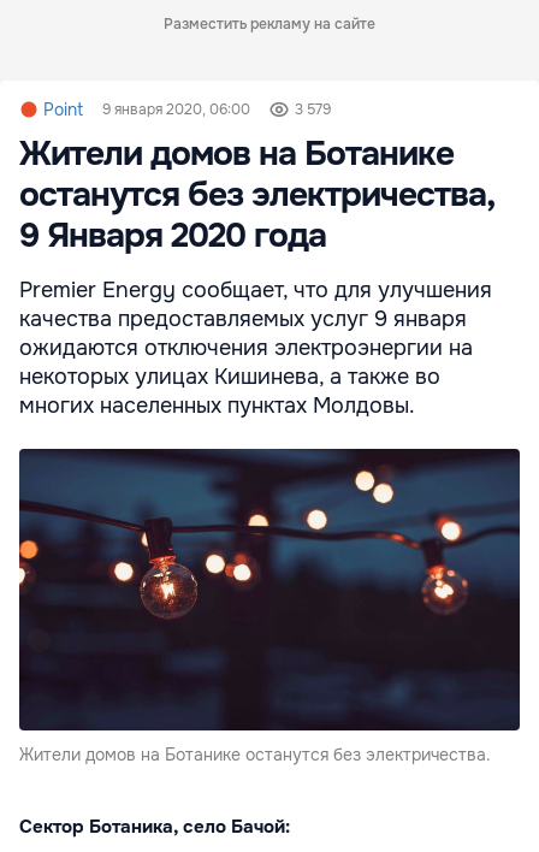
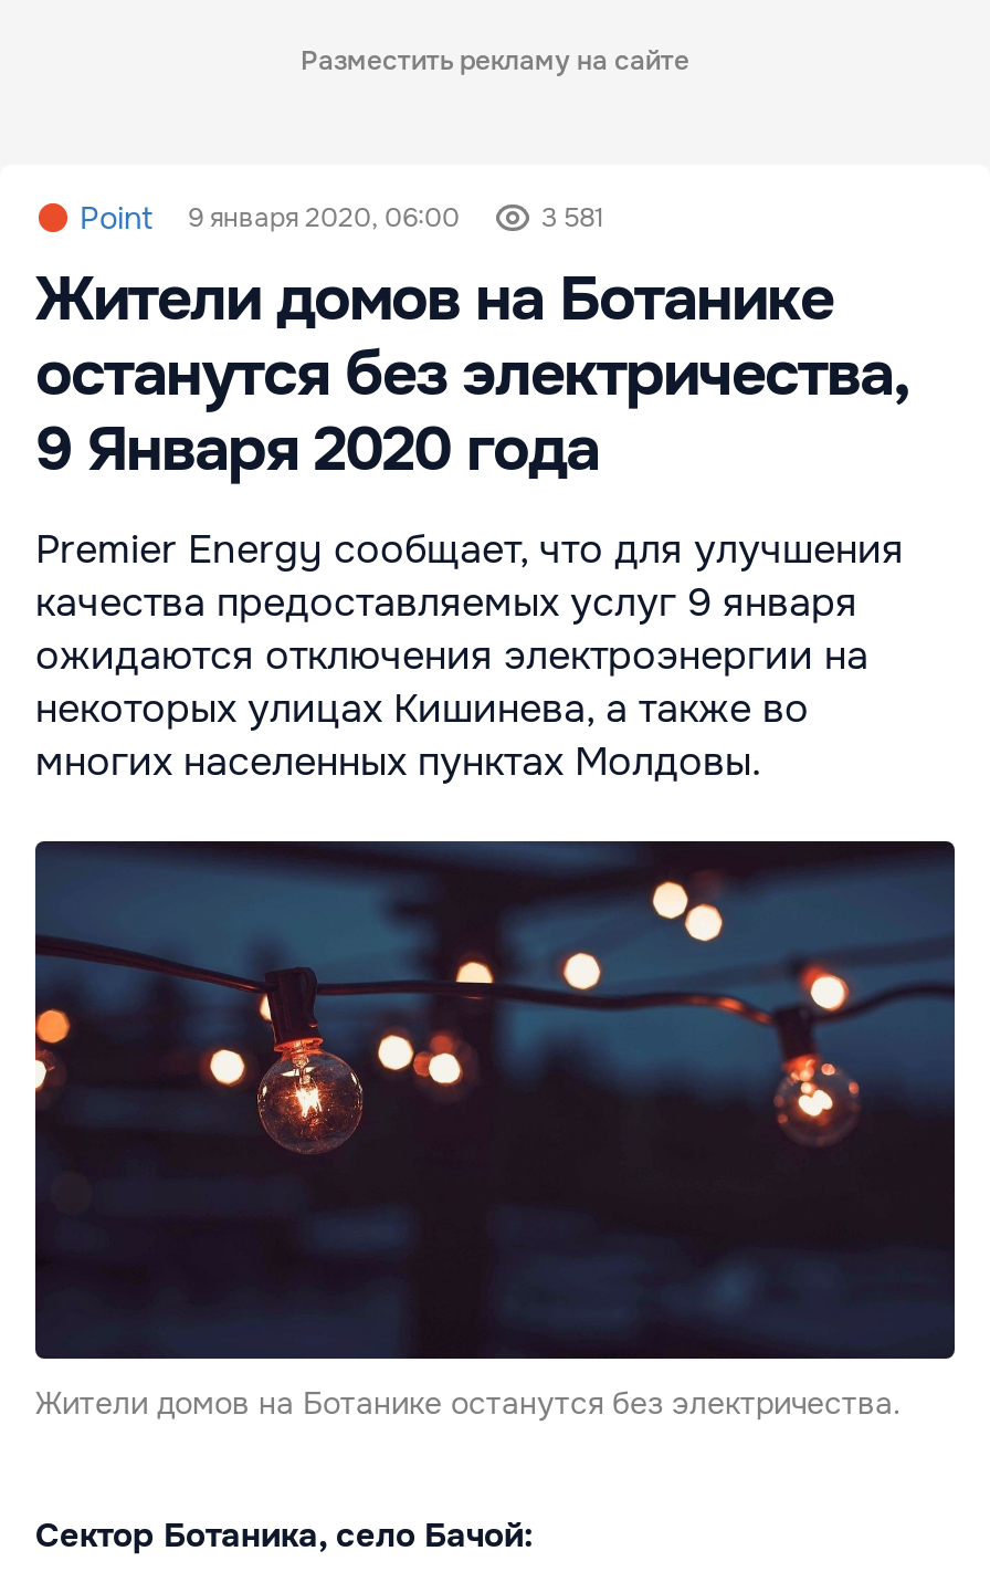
- 3 579
+ 3 581
